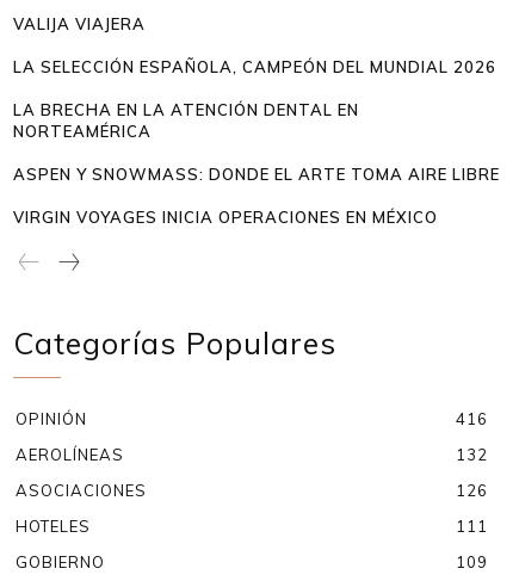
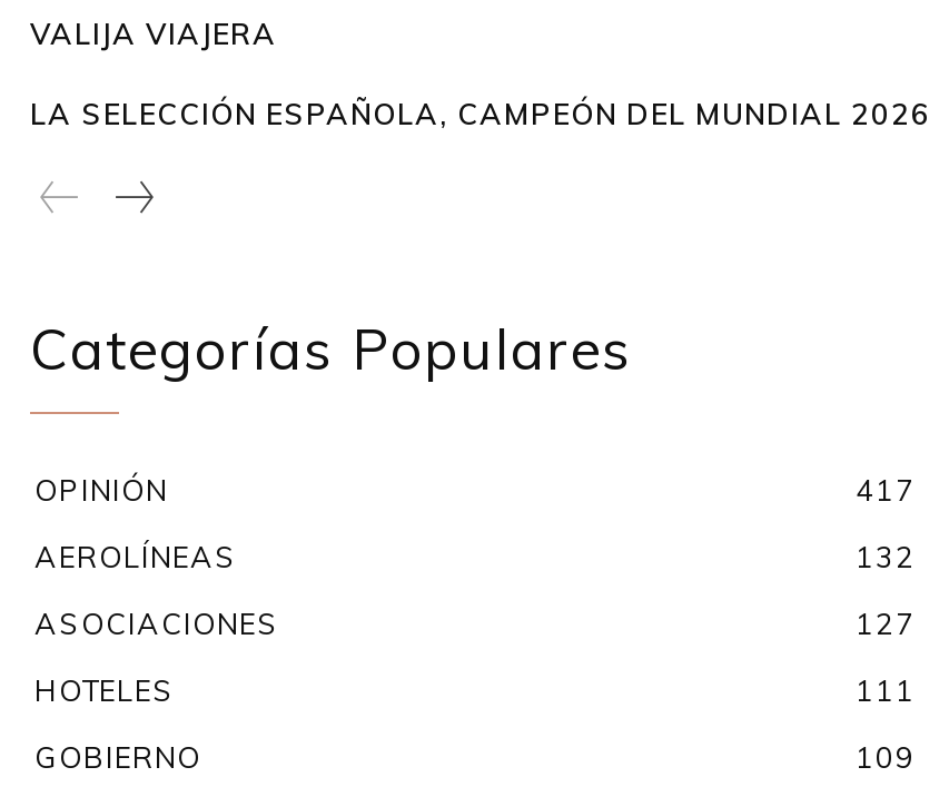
- LA BRECHA EN LA ATENCIÓN DENTAL EN
- NORTEAMÉRICA
- ASPEN Y SNOWMASS: DONDE EL ARTE TOMA AIRE LIBRE
- VIRGIN VOYAGES INICIA OPERACIONES EN MÉXICO

- 416
+ 417

- 126
+ 127
